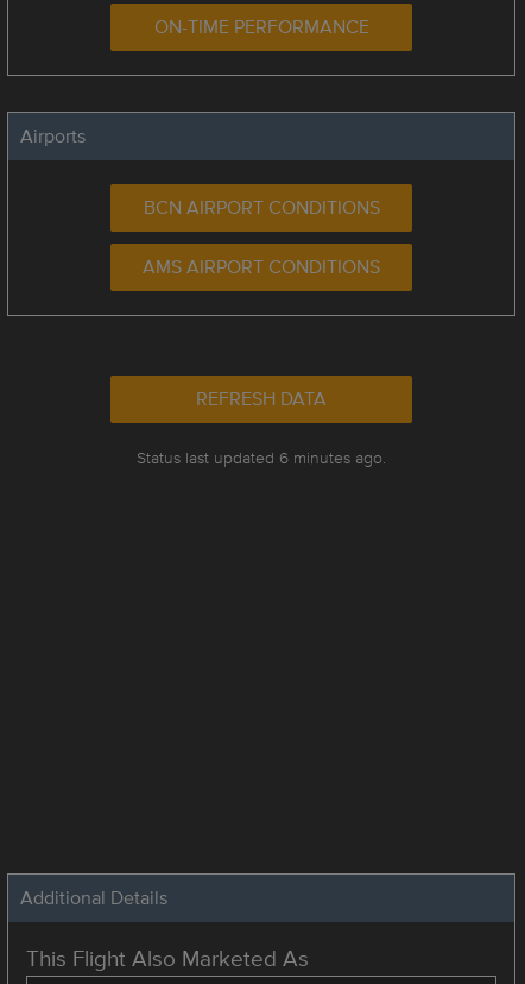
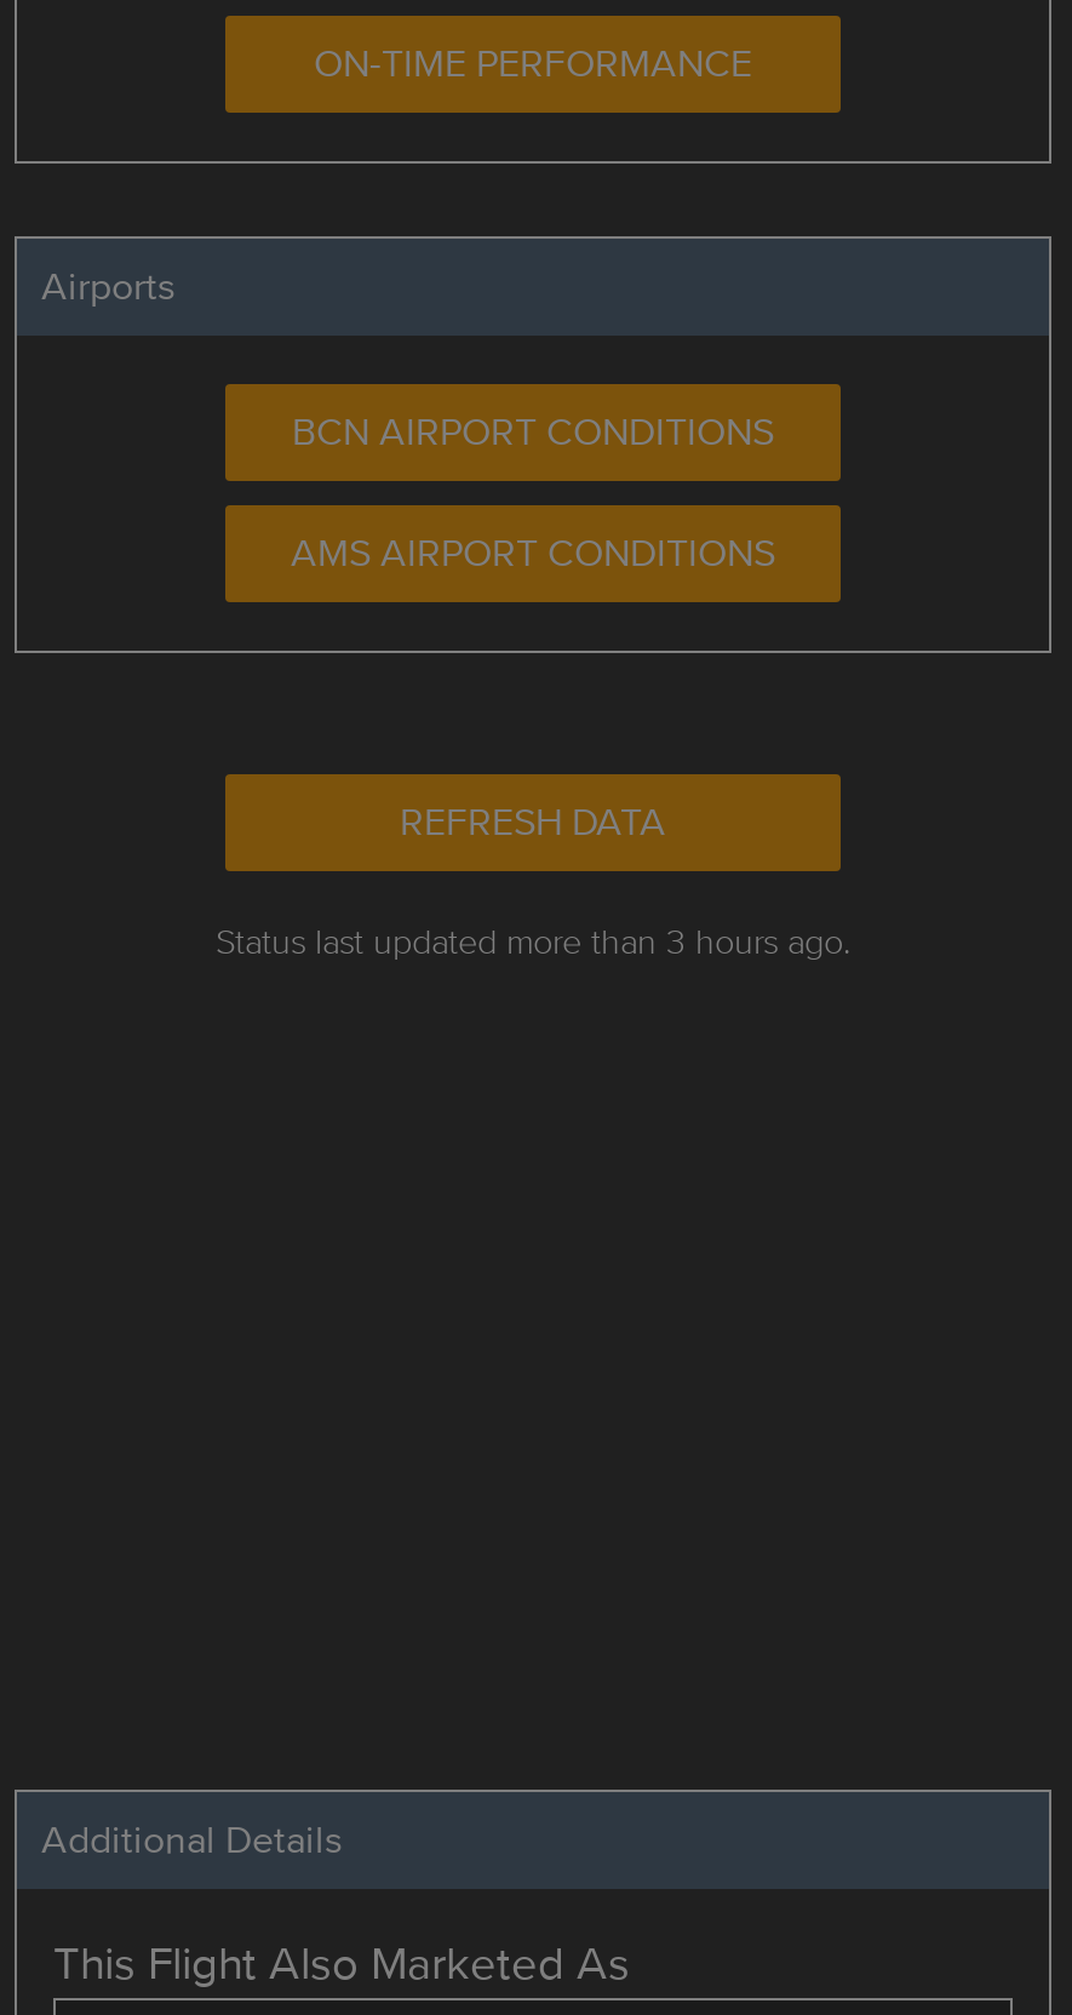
- Status last updated 6 minutes ago.
+ Status last updated more than 3 hours ago.
